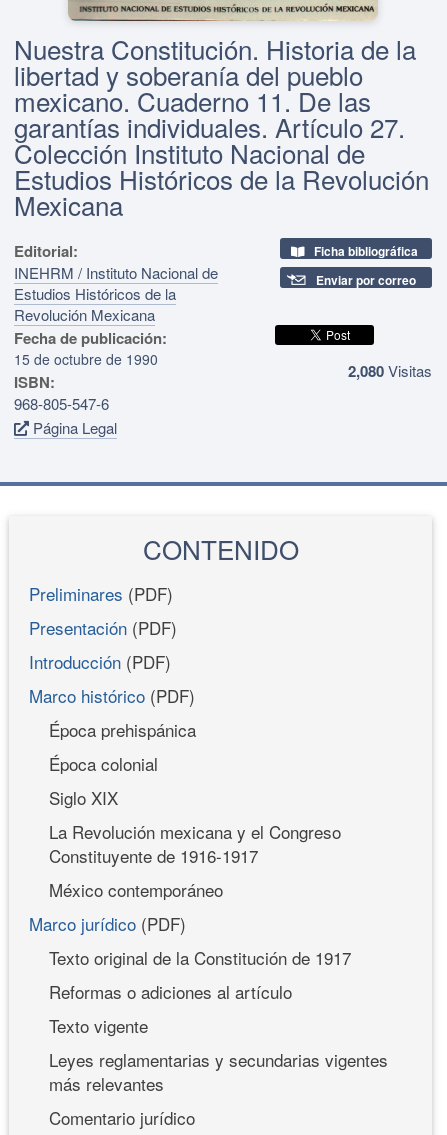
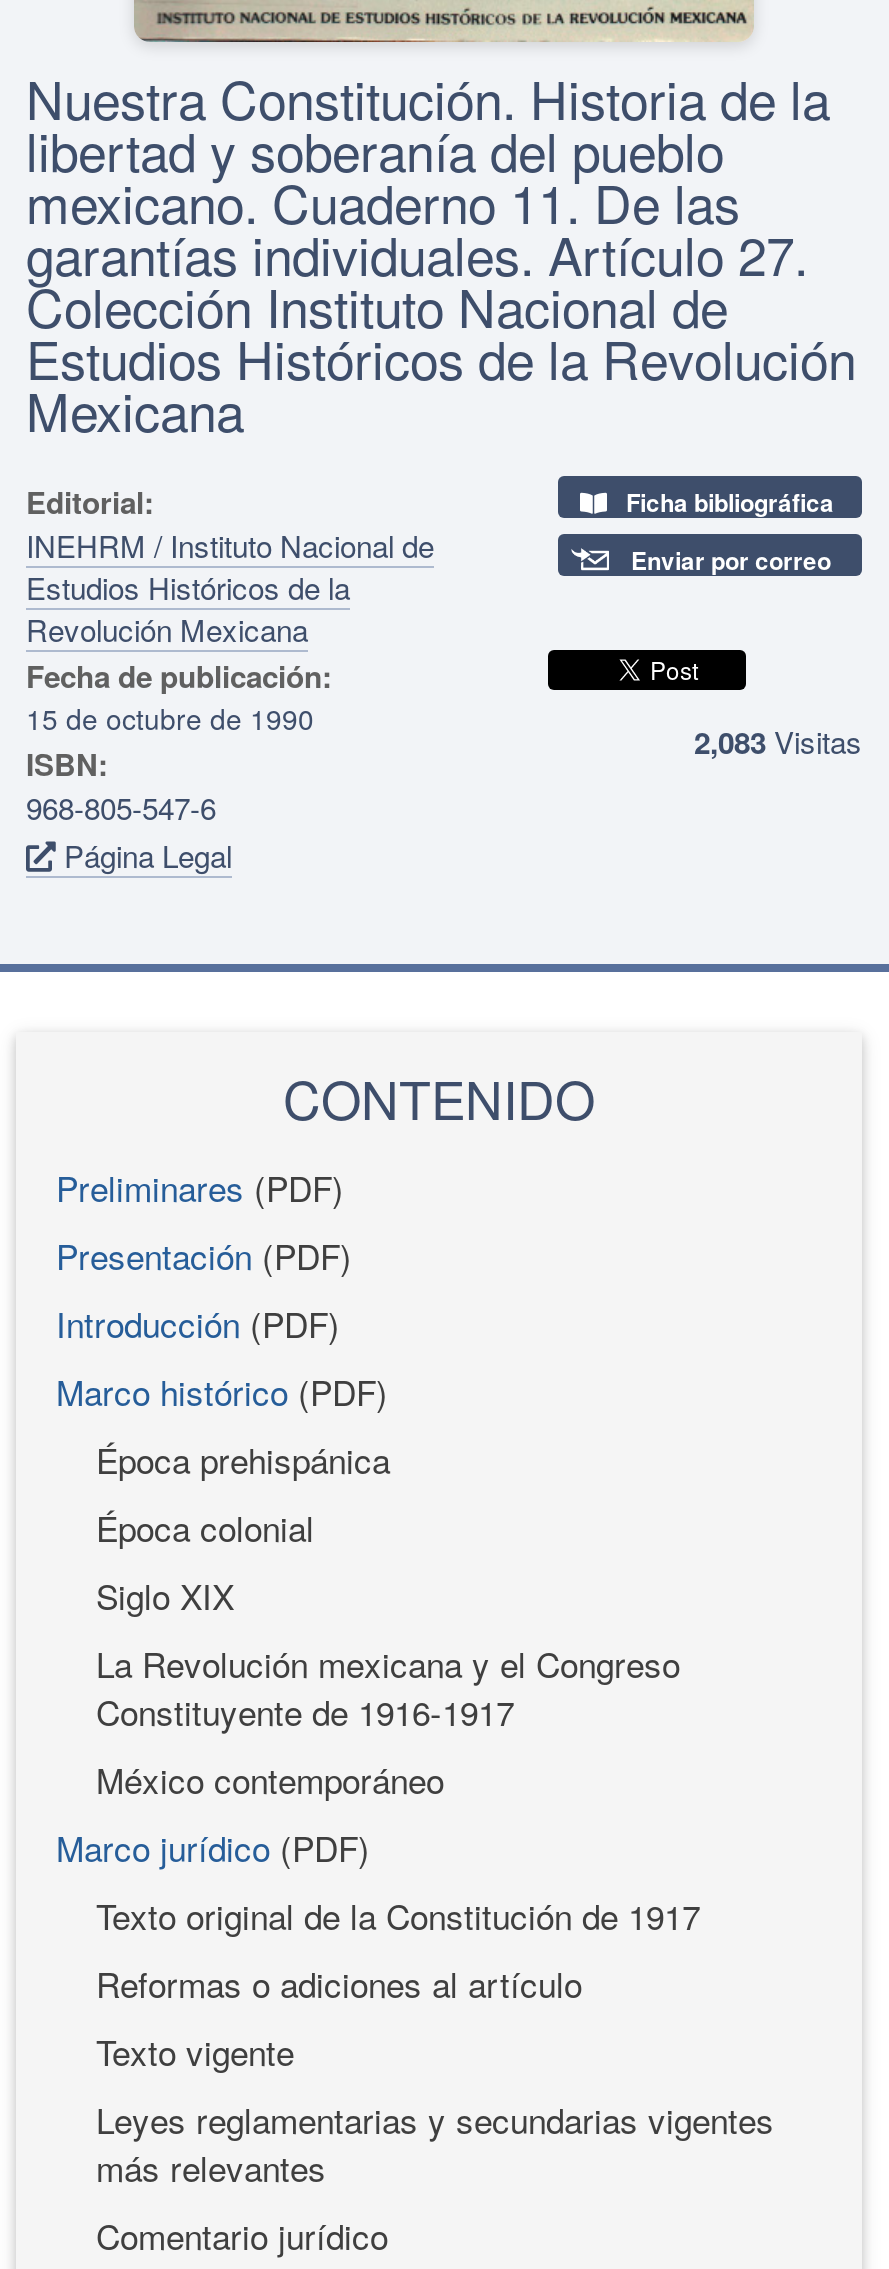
- 2,080 Visitas
+ 2,083 Visitas
